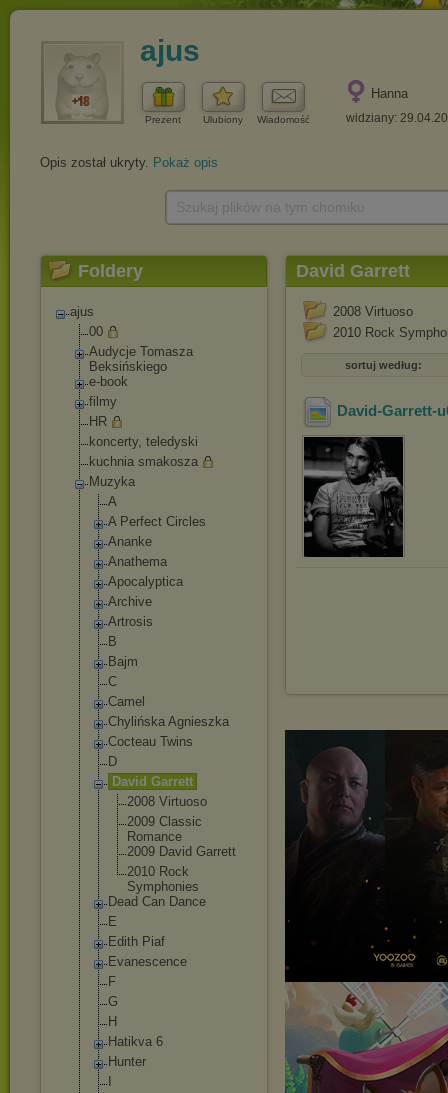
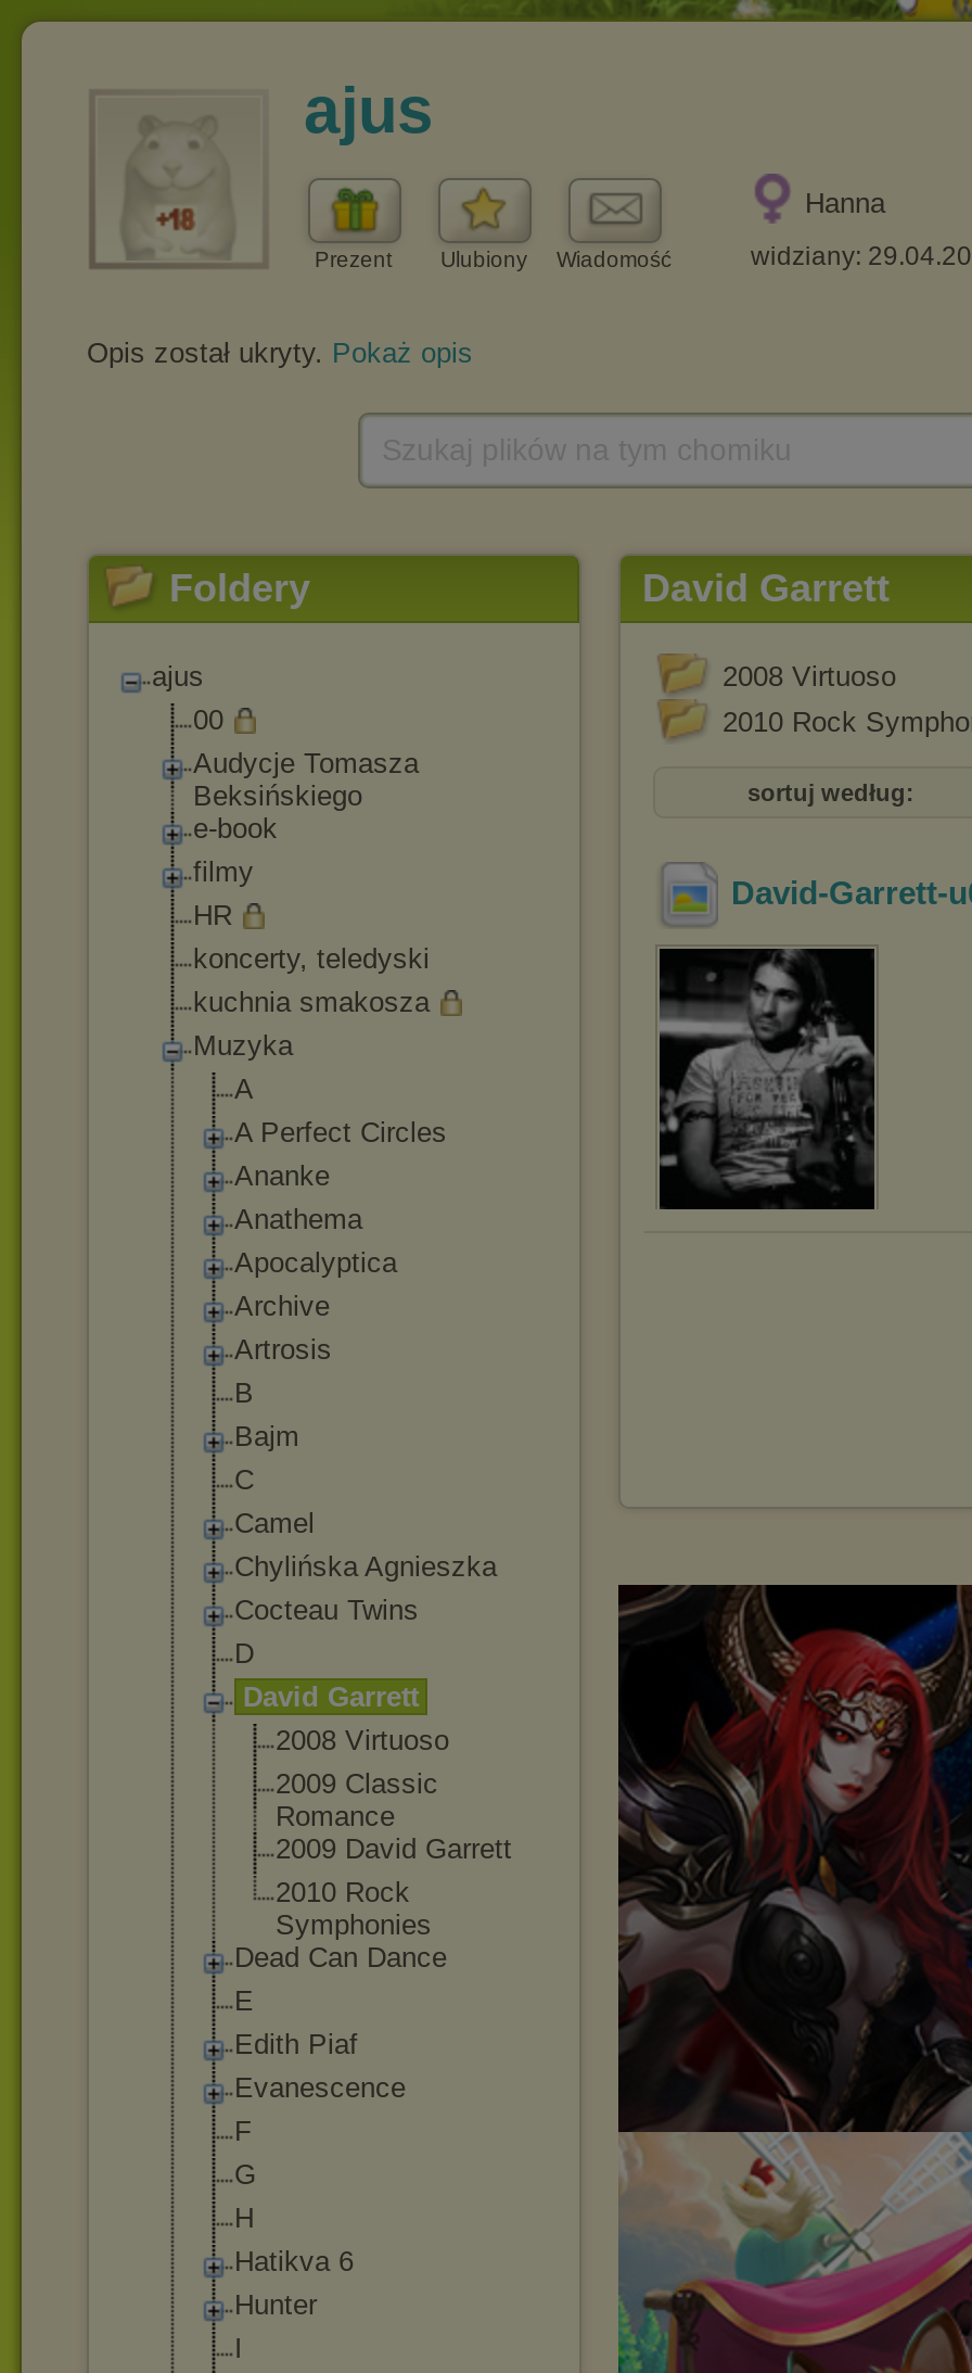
- [image]
+ [image]
